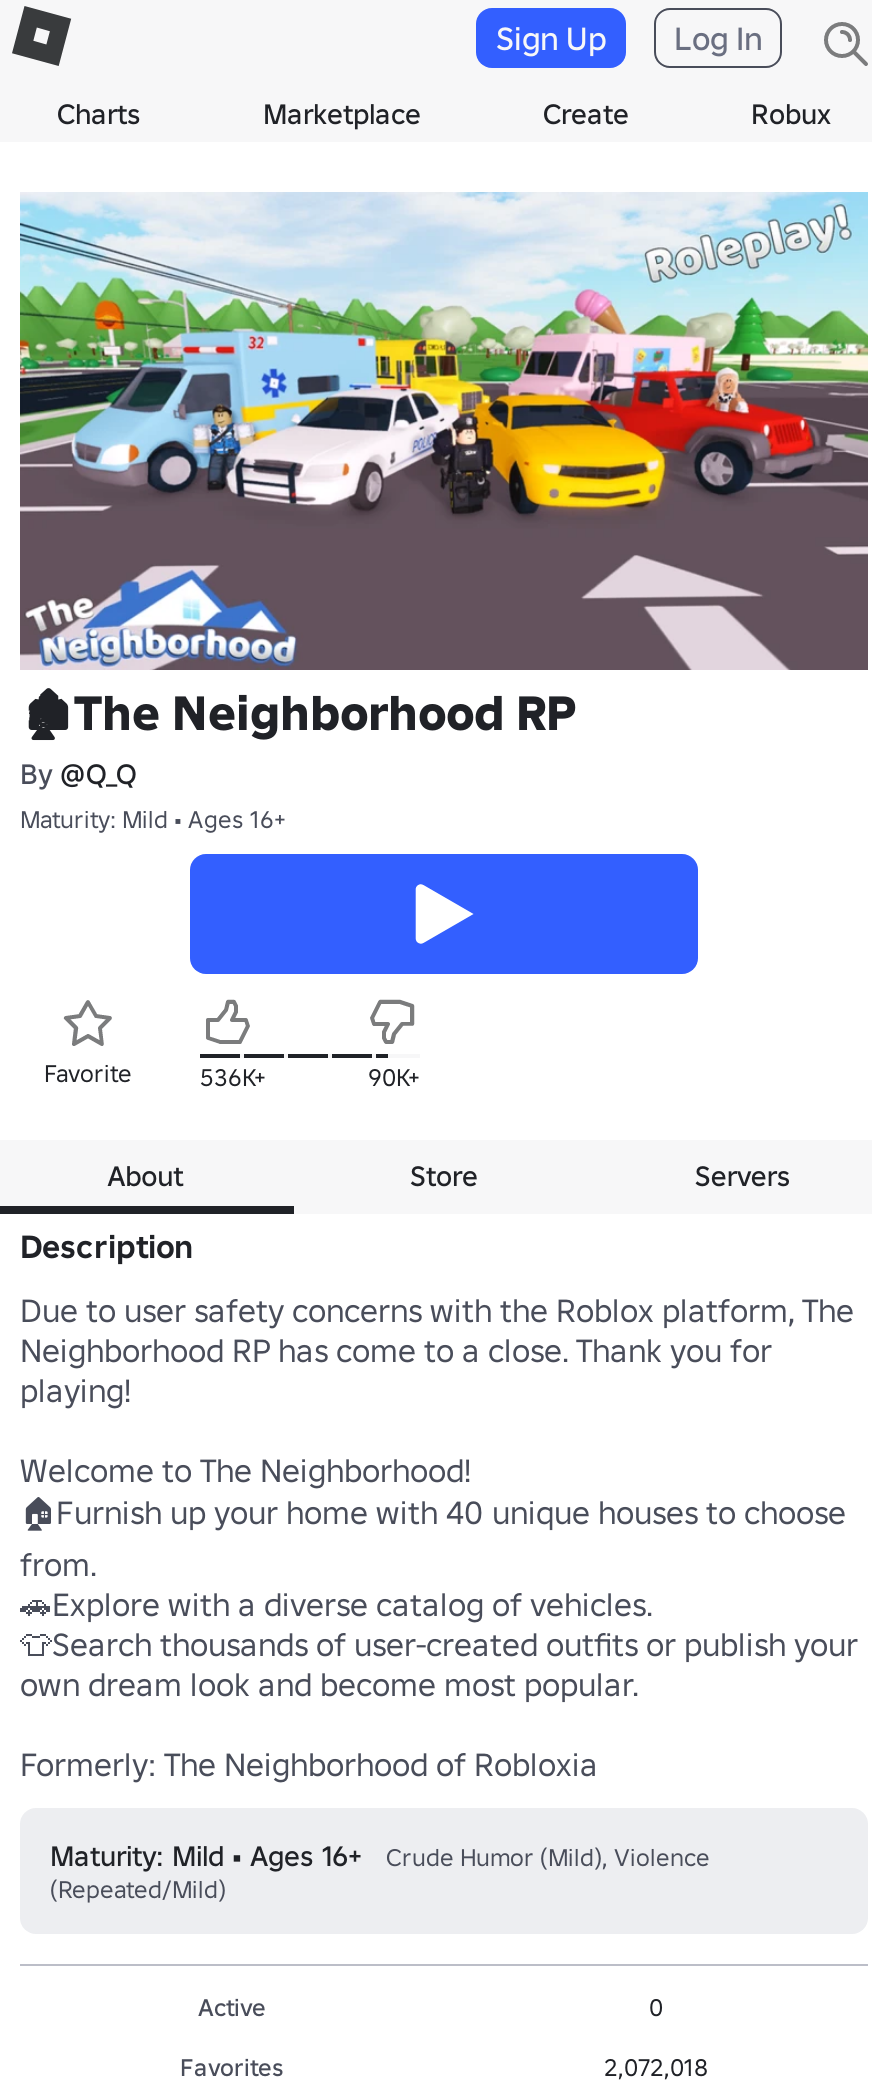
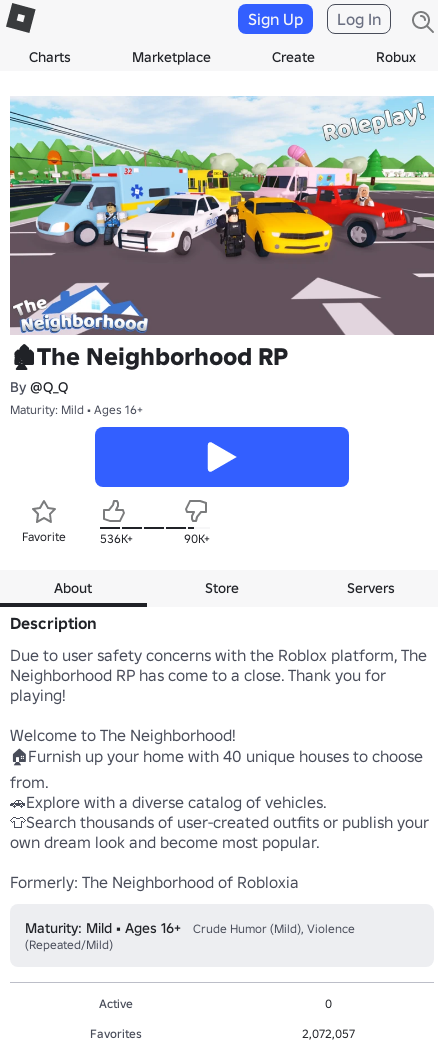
- 2,072,018
+ 2,072,057
